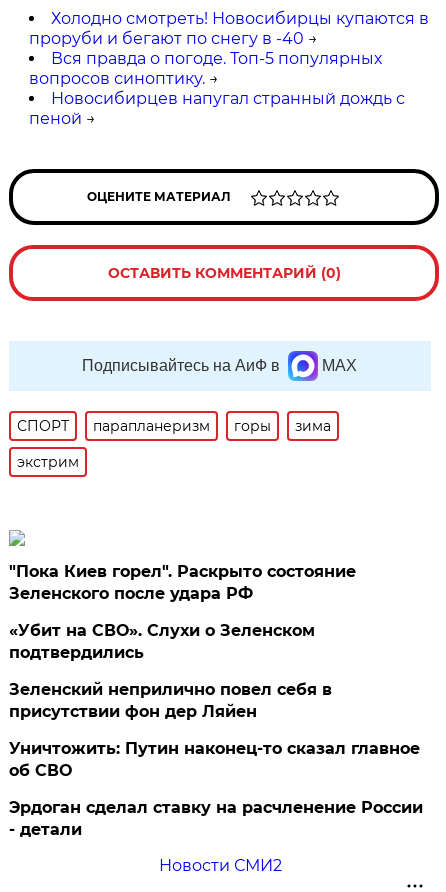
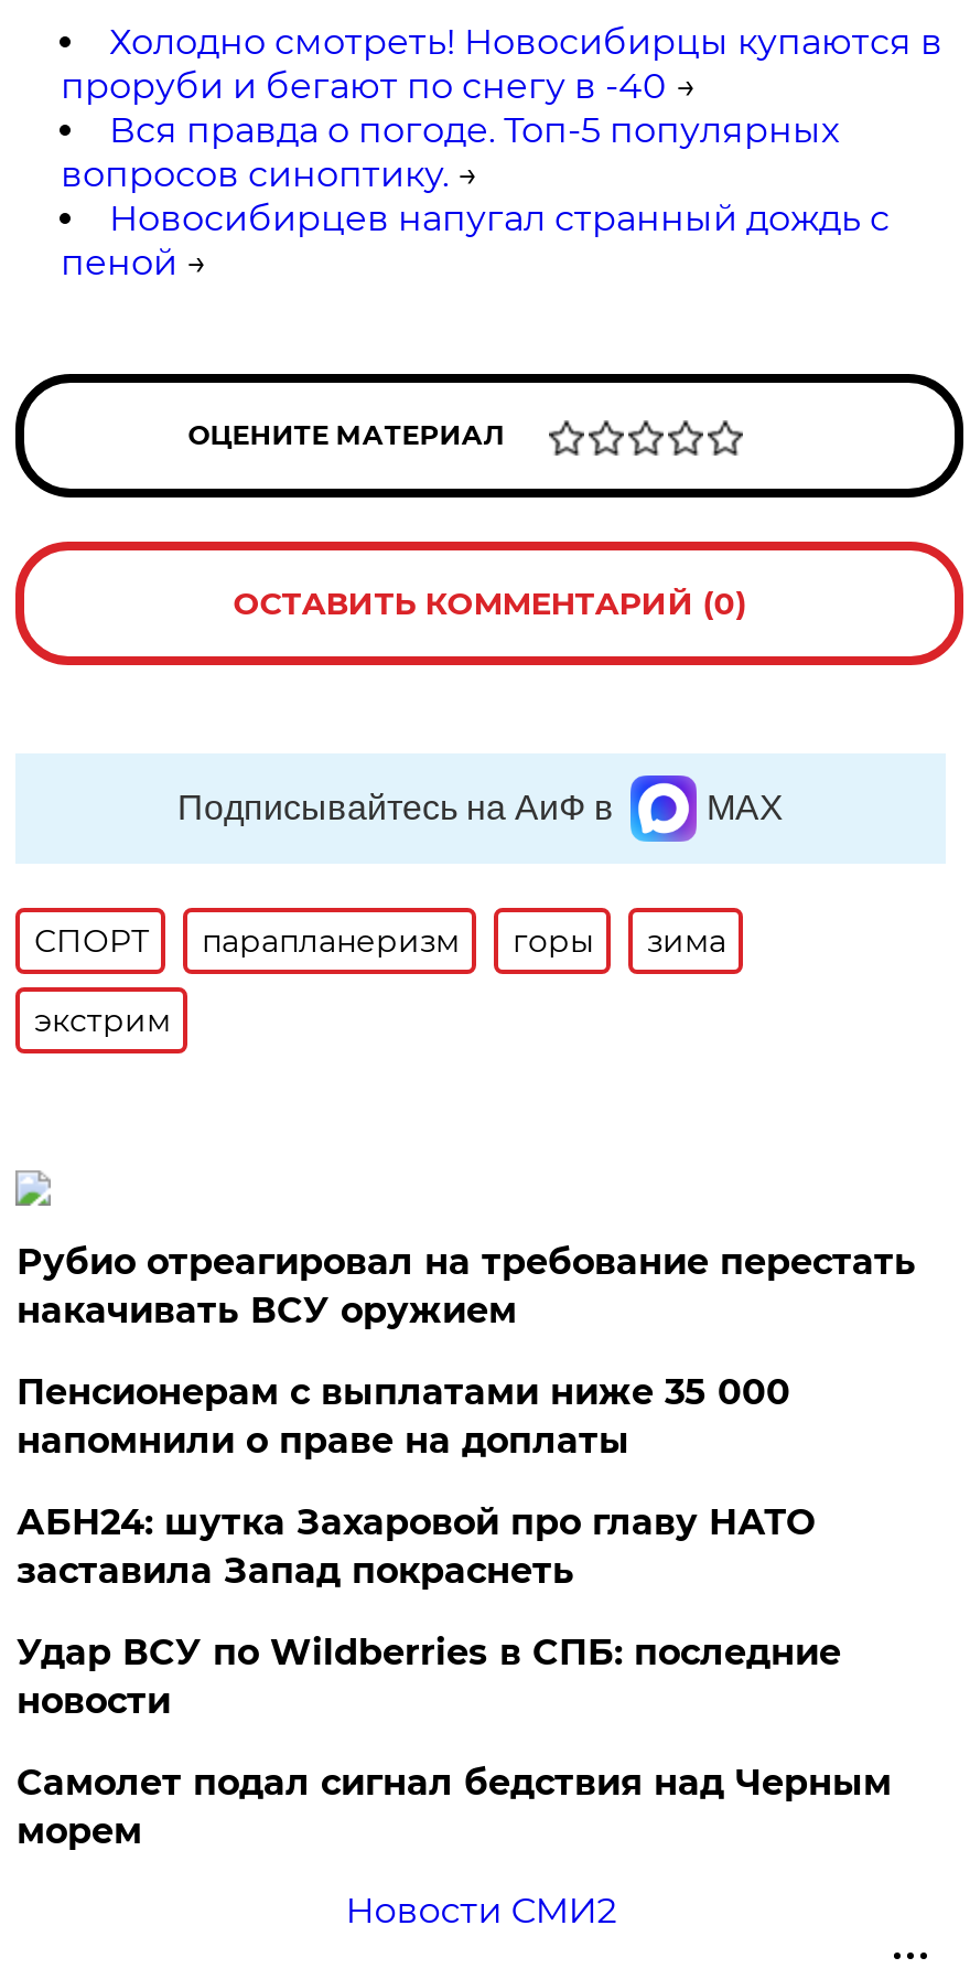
- "Пока Киев горел". Раскрыто состояние
- Зеленского после удара РФ
+ Рубио отреагировал на требование перестать
+ накачивать ВСУ оружием

- «Убит на СВО». Слухи о Зеленском
- подтвердились
+ Пенсионерам с выплатами ниже 35 000
+ напомнили о праве на доплаты

- Зеленский неприлично повел cебя в
- присутствии фон дер Ляйен
+ АБН24: шутка Захаровой про главу НАТО
+ заставила Запад покраснеть

- Уничтожить: Путин наконец-то сказал главное
- об СВО
+ Удар ВСУ по Wildberries в СПБ: последние
+ новости

- Эрдоган сделал ставку на расчленение России
- - детали
+ Самолет подал сигнал бедствия над Черным
+ морем
